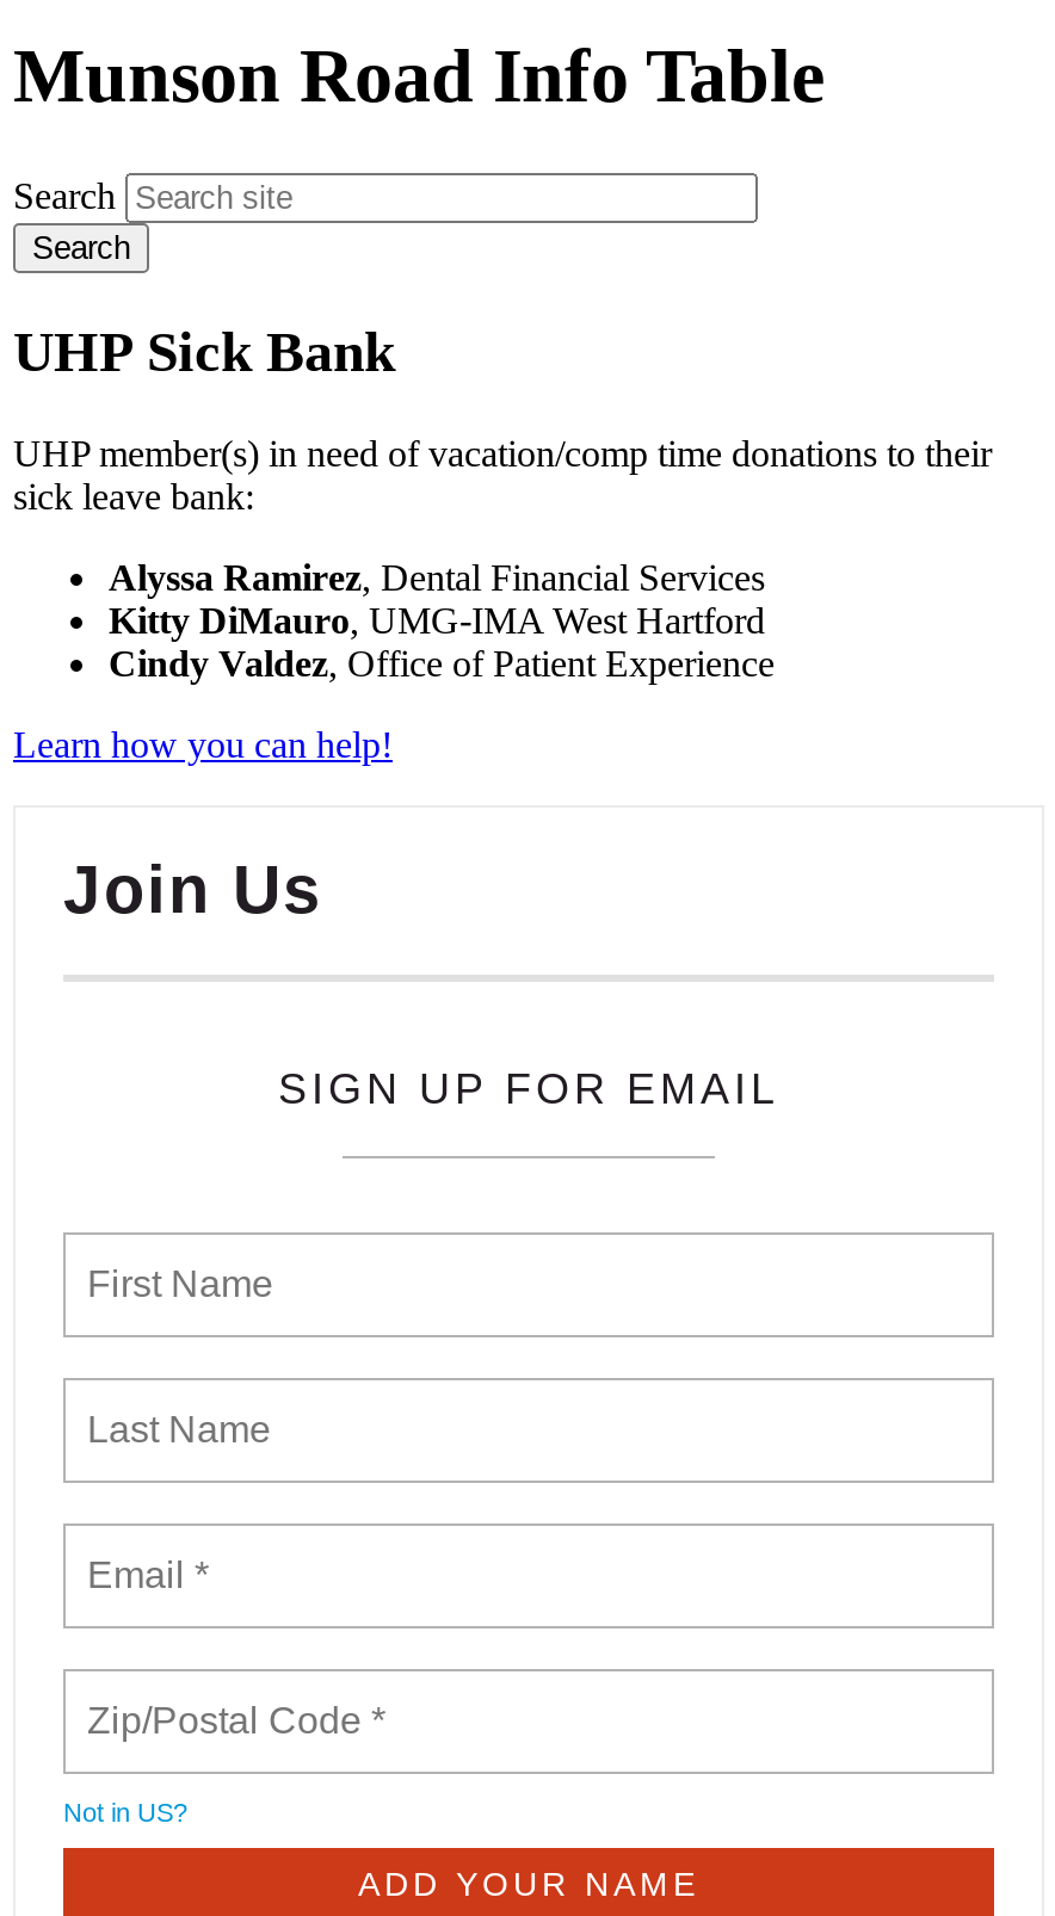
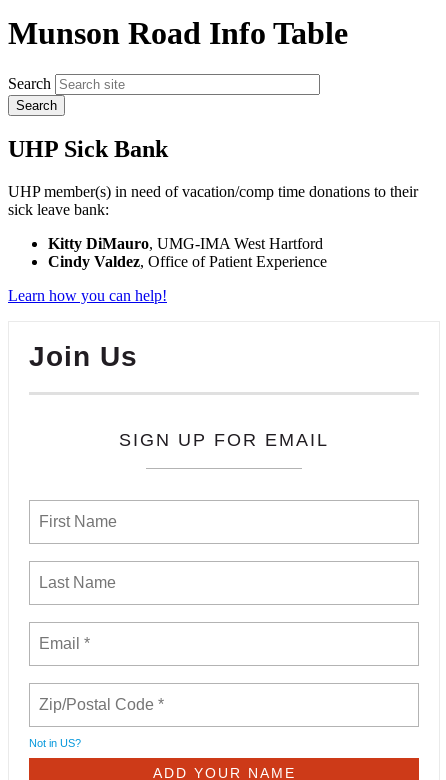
- Alyssa Ramirez, Dental Financial Services
